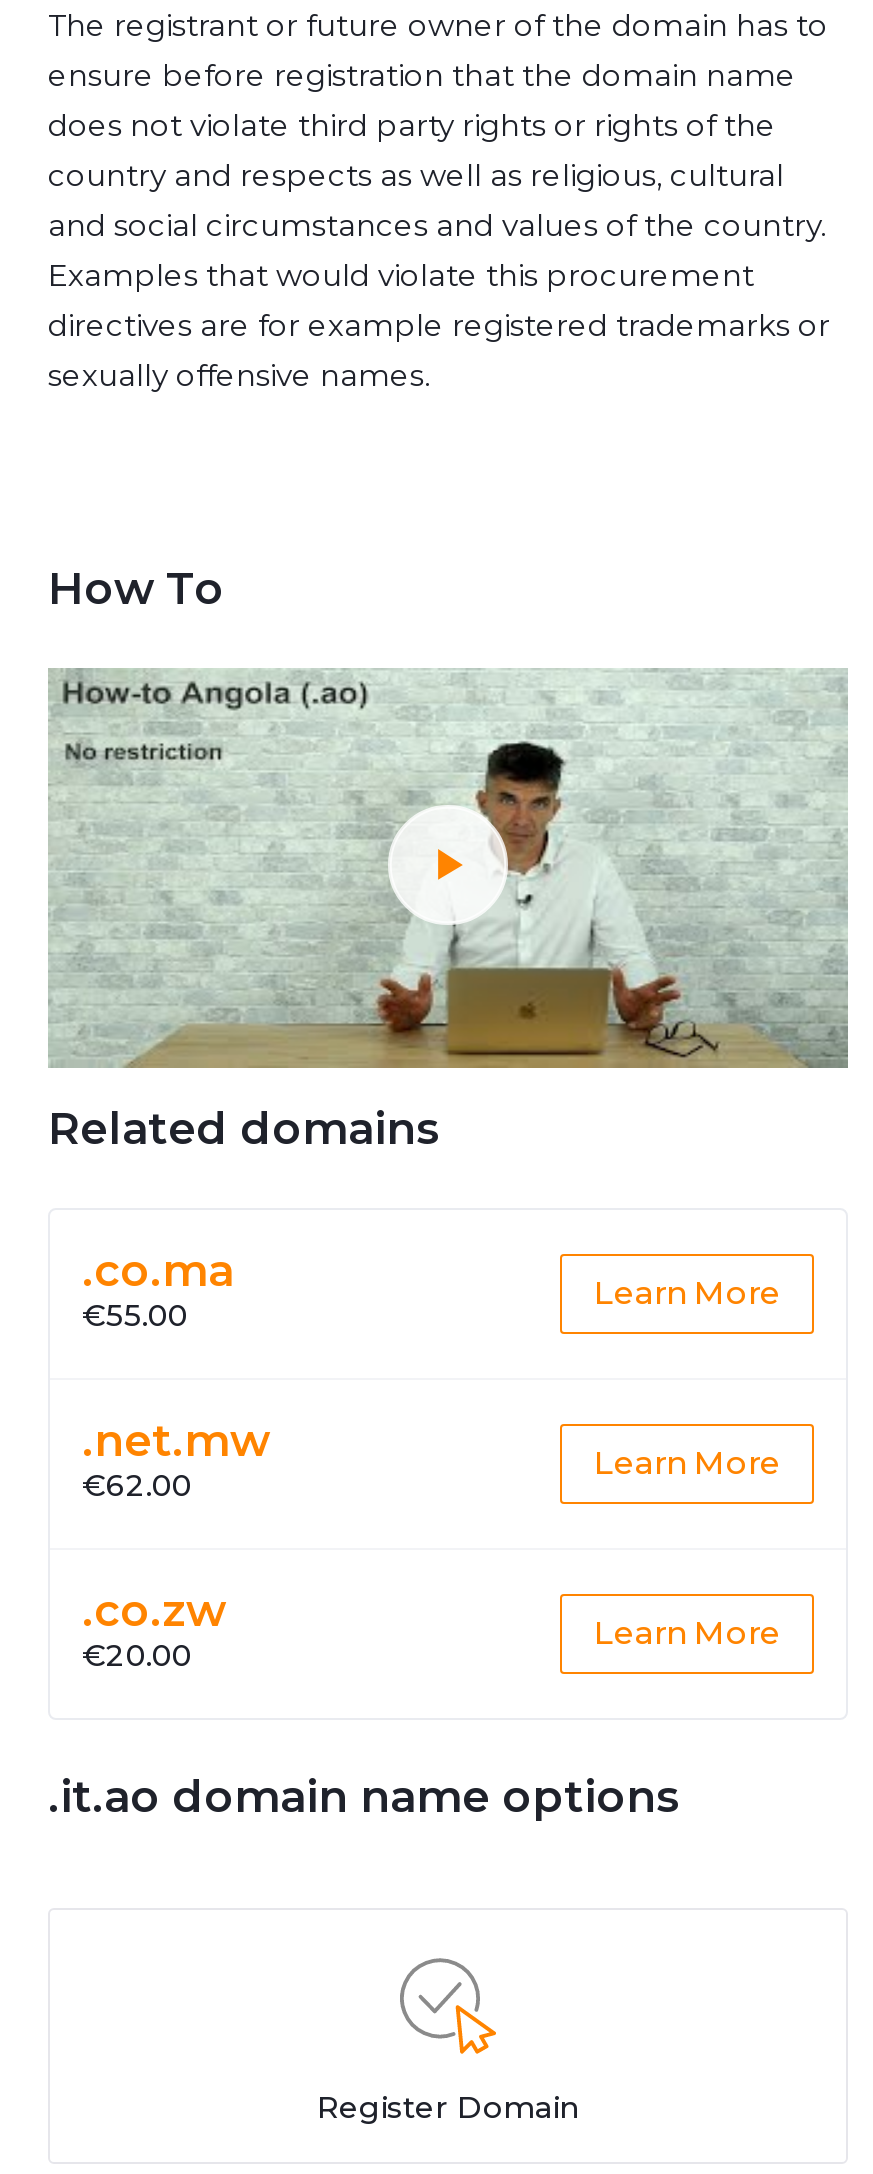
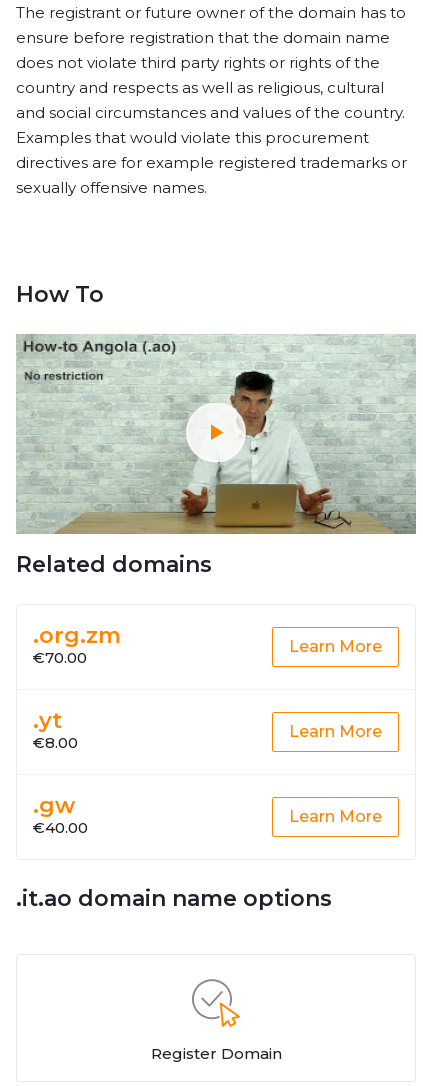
- .co.ma
- €55.00
+ .org.zm
+ €70.00

- .net.mw
- €62.00
+ .yt
+ €8.00

- .co.zw
- €20.00
+ .gw
+ €40.00
